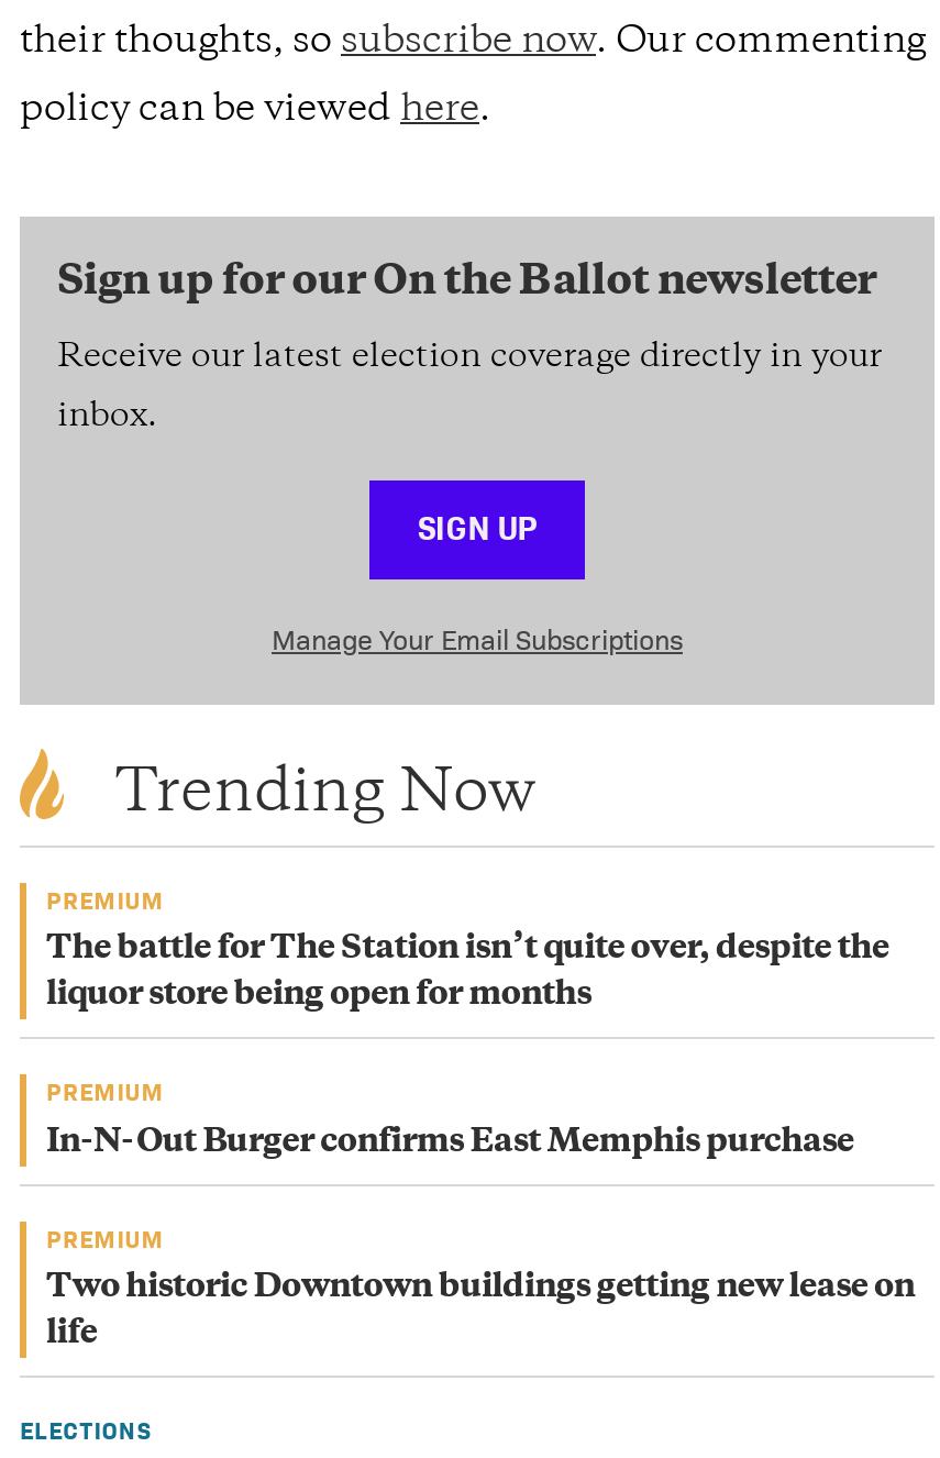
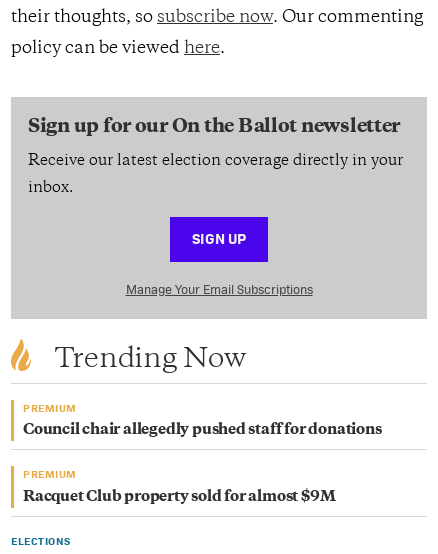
- The battle for The Station isn’t quite over, despite the
- liquor store being open for months
+ Council chair allegedly pushed staff for donations

- In-N-Out Burger confirms East Memphis purchase
- PREMIUM
- Two historic Downtown buildings getting new lease on
- life
+ Racquet Club property sold for almost $9M
